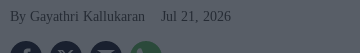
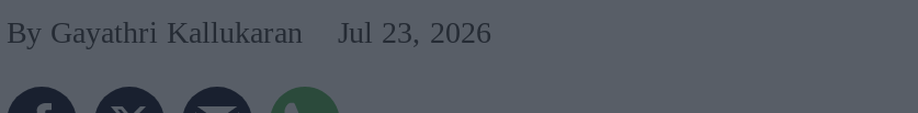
- Gayathri Kallukaran Jul 21, 2026
+ Gayathri Kallukaran Jul 23, 2026
